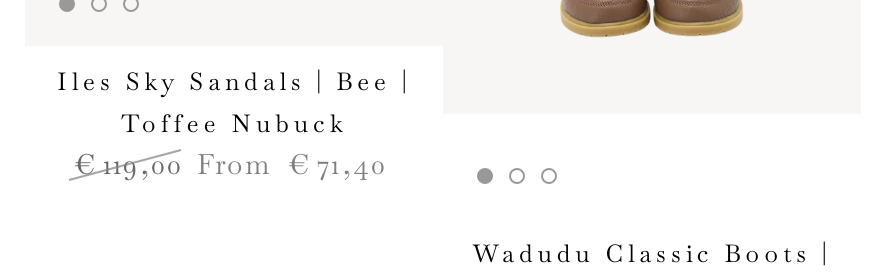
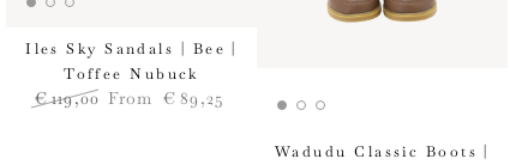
- From € 71,40
+ From € 89,25
